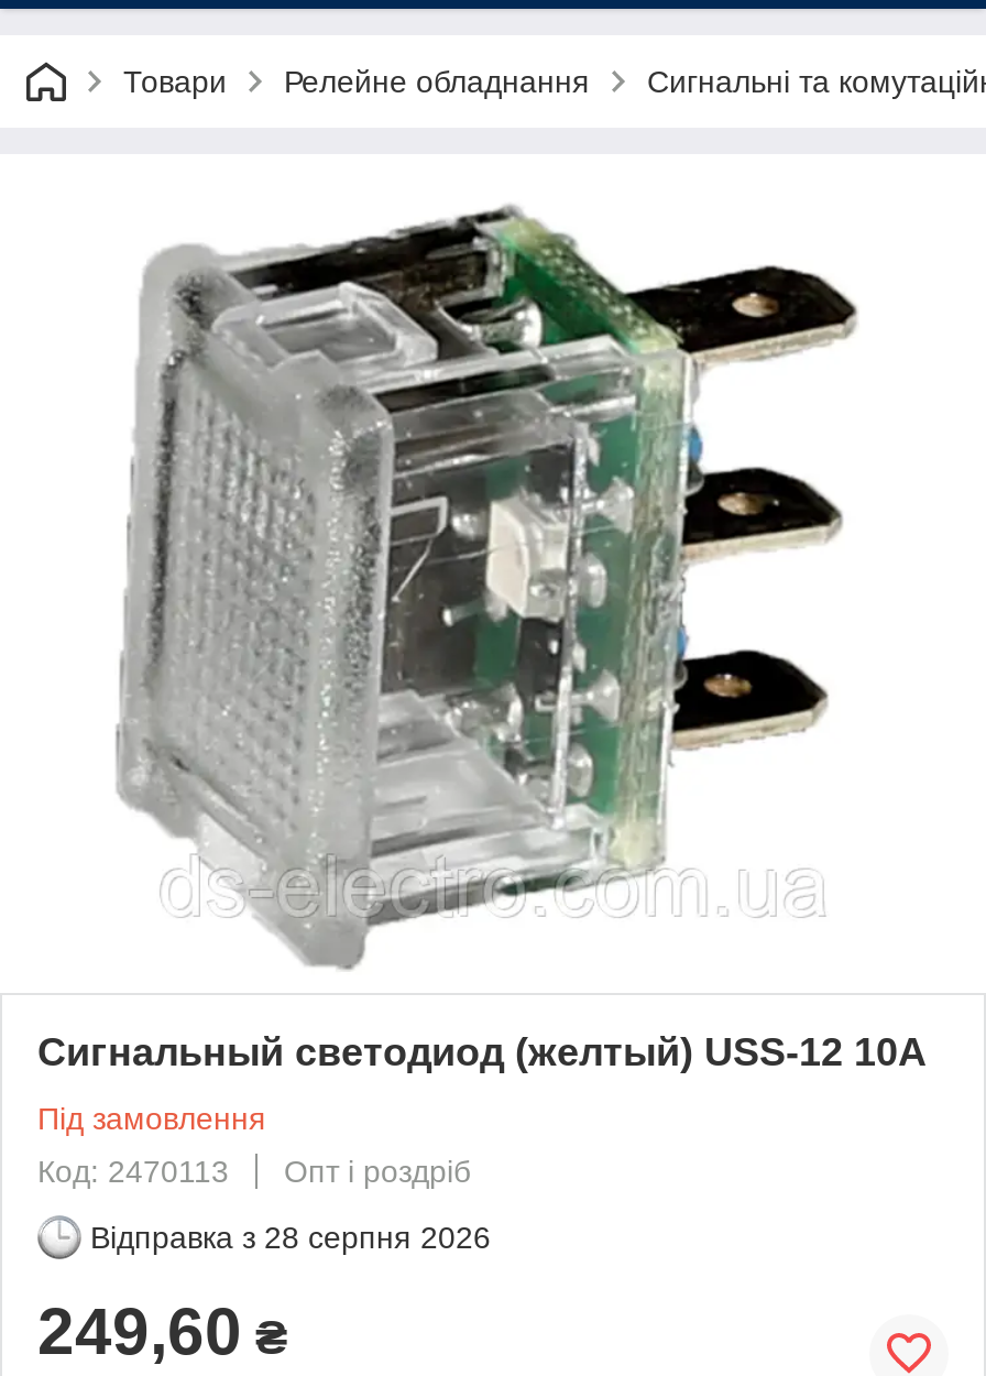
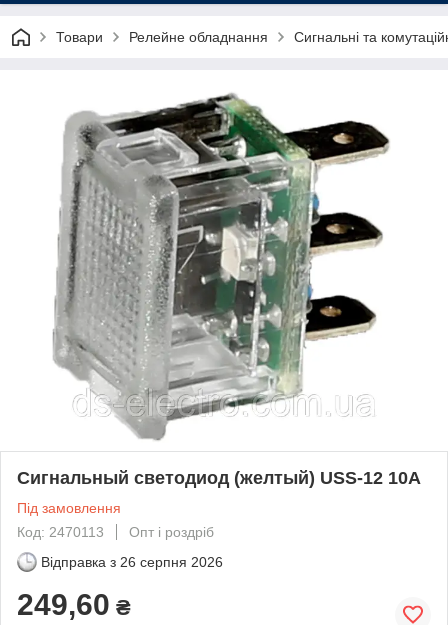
- Відправка з 28 серпня 2026
+ Відправка з 26 серпня 2026
